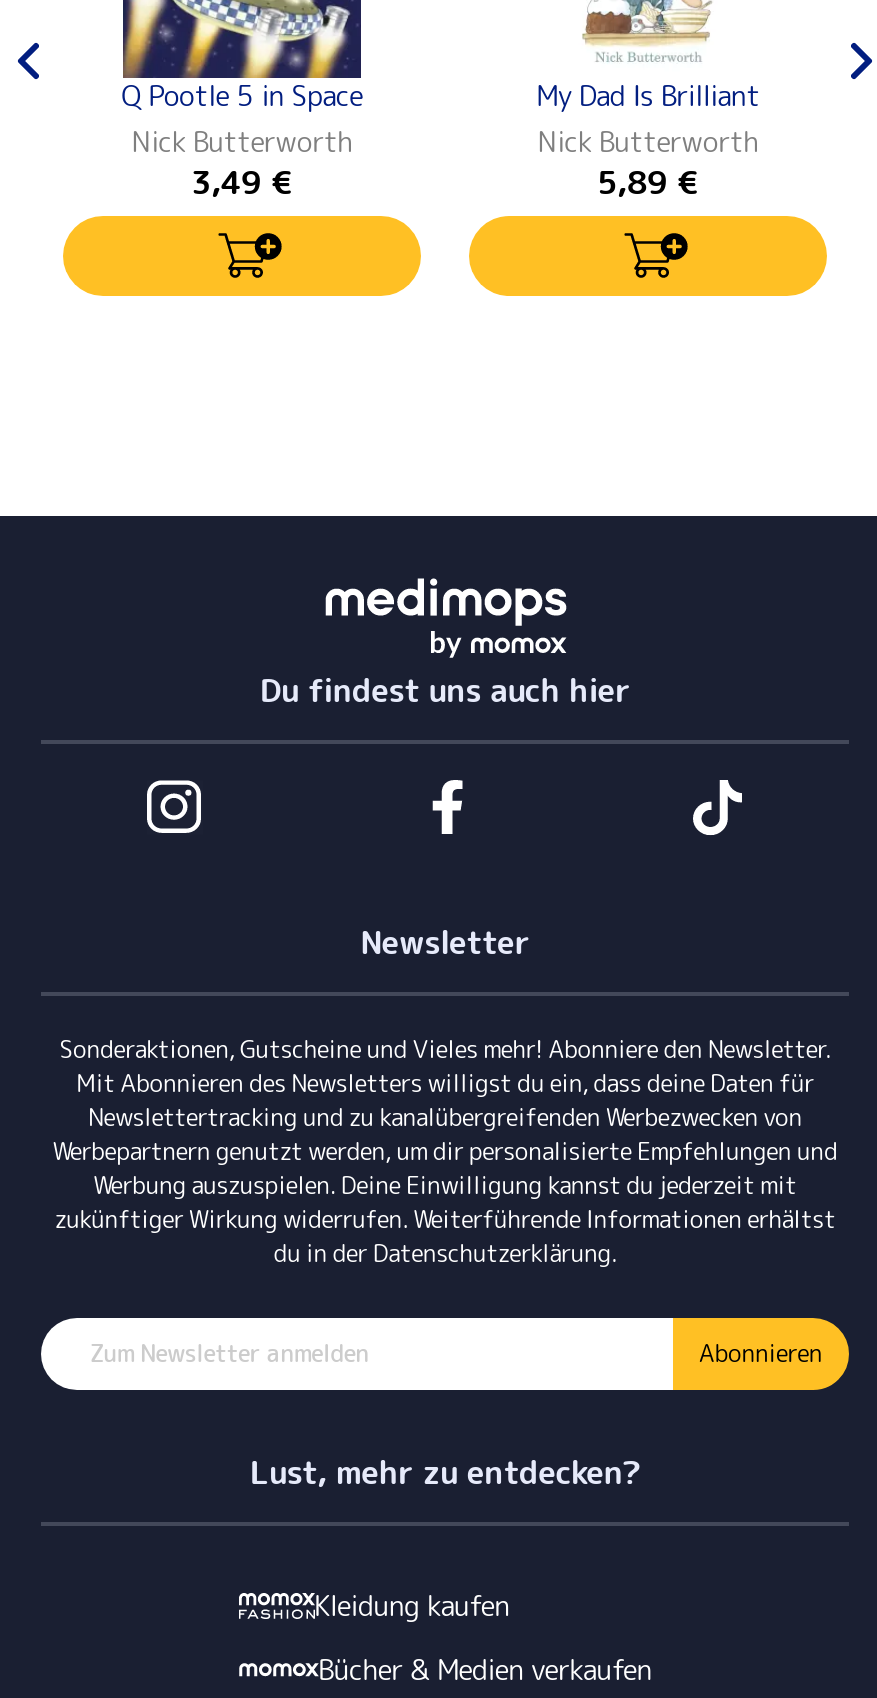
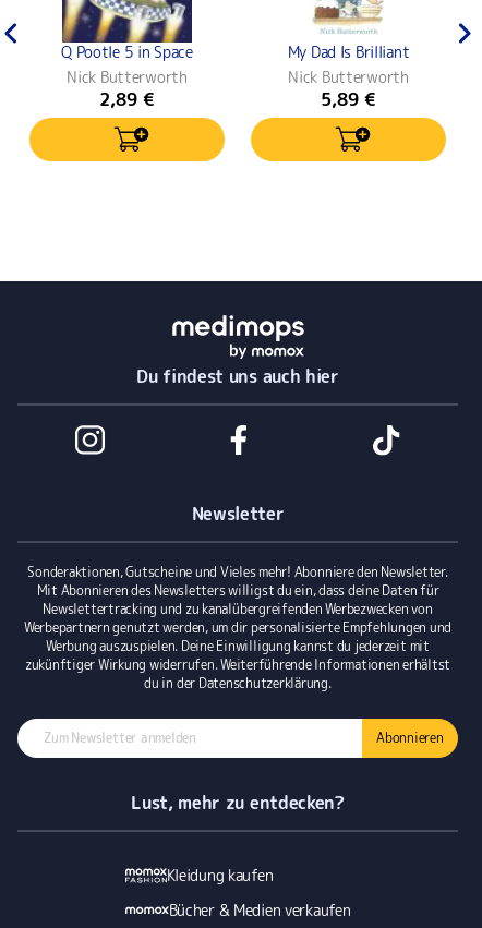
- 3,49 €
+ 2,89 €
